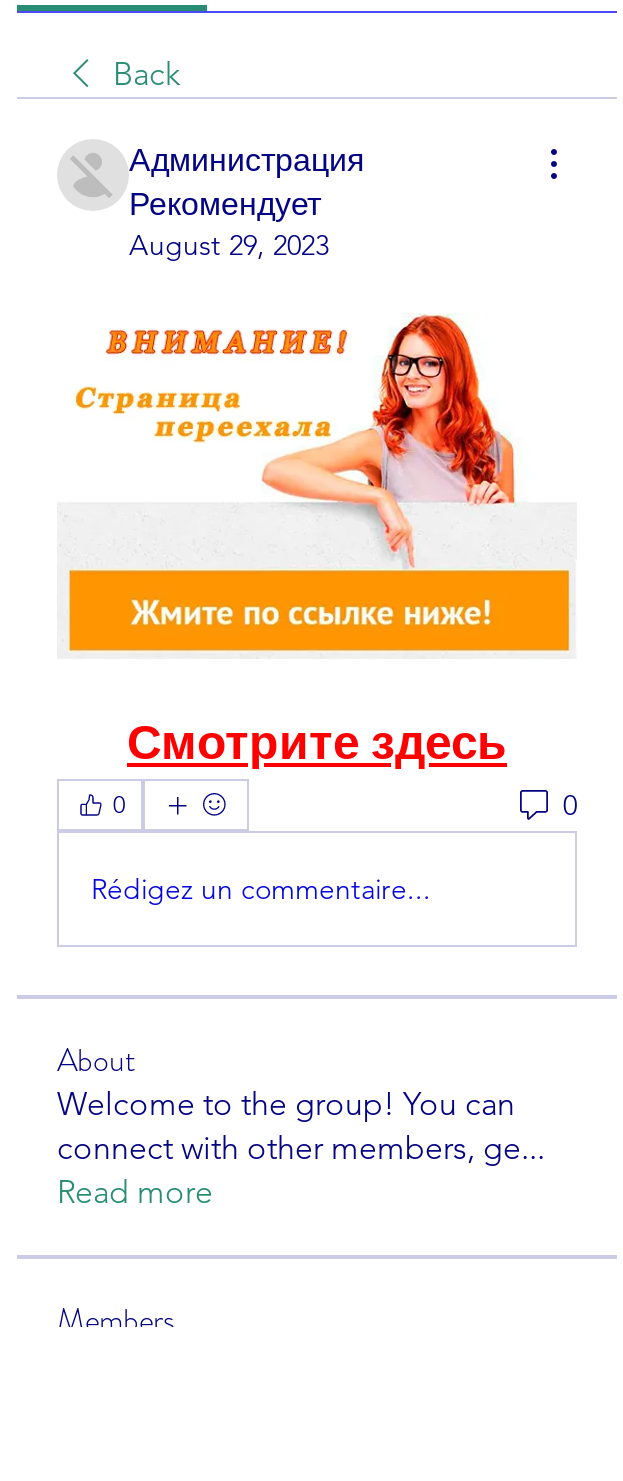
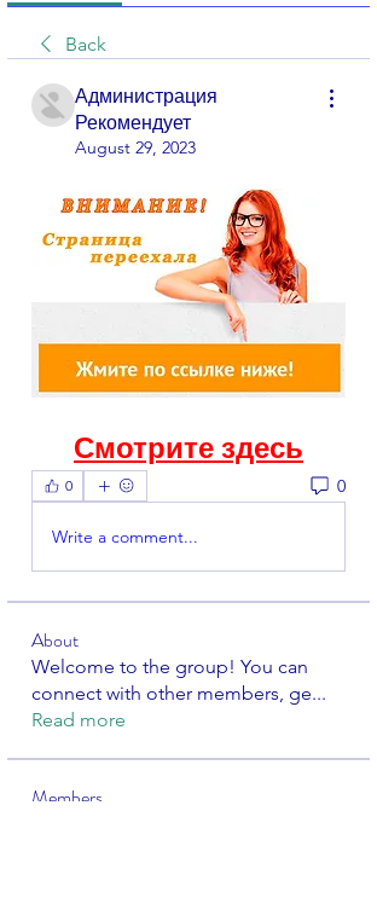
- Rédigez un commentaire...
+ Write a comment...
